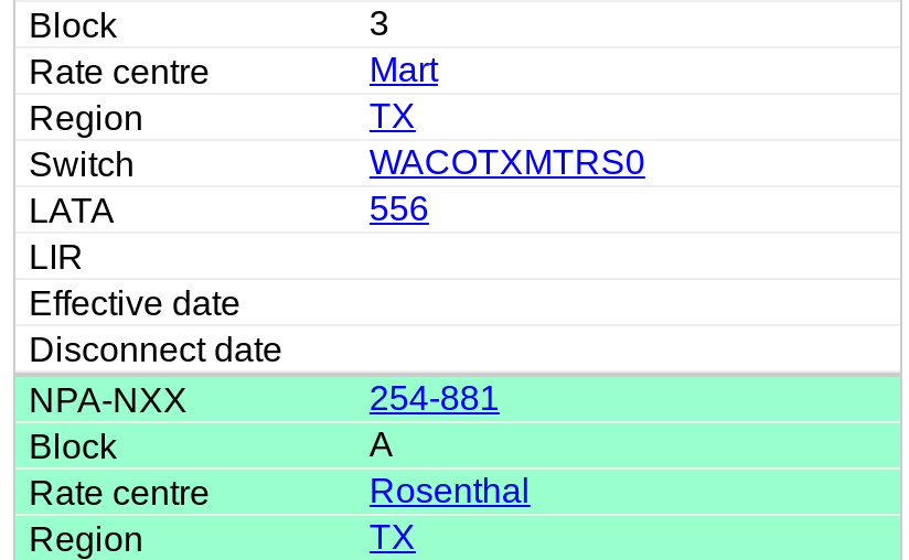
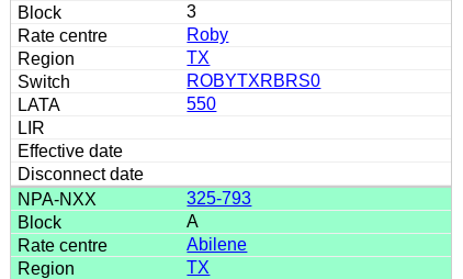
- Mart
+ Roby

- WACOTXMTRS0
- 556
+ ROBYTXRBRS0
+ 550

- 254-881
+ 325-793

- Rosenthal
+ Abilene
